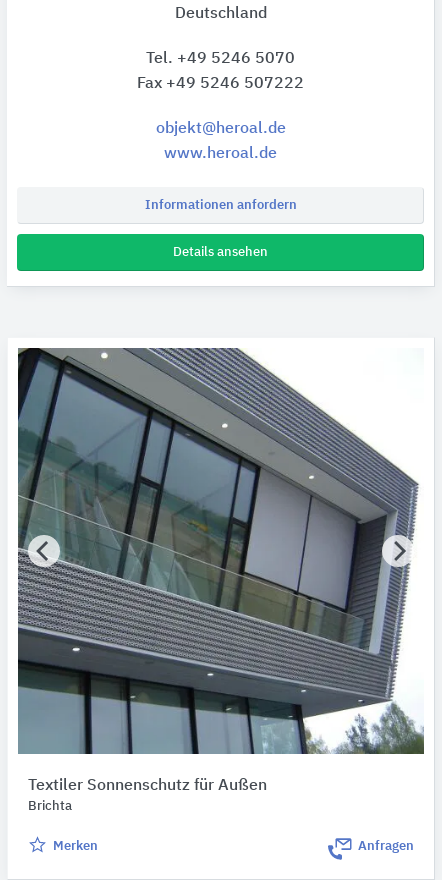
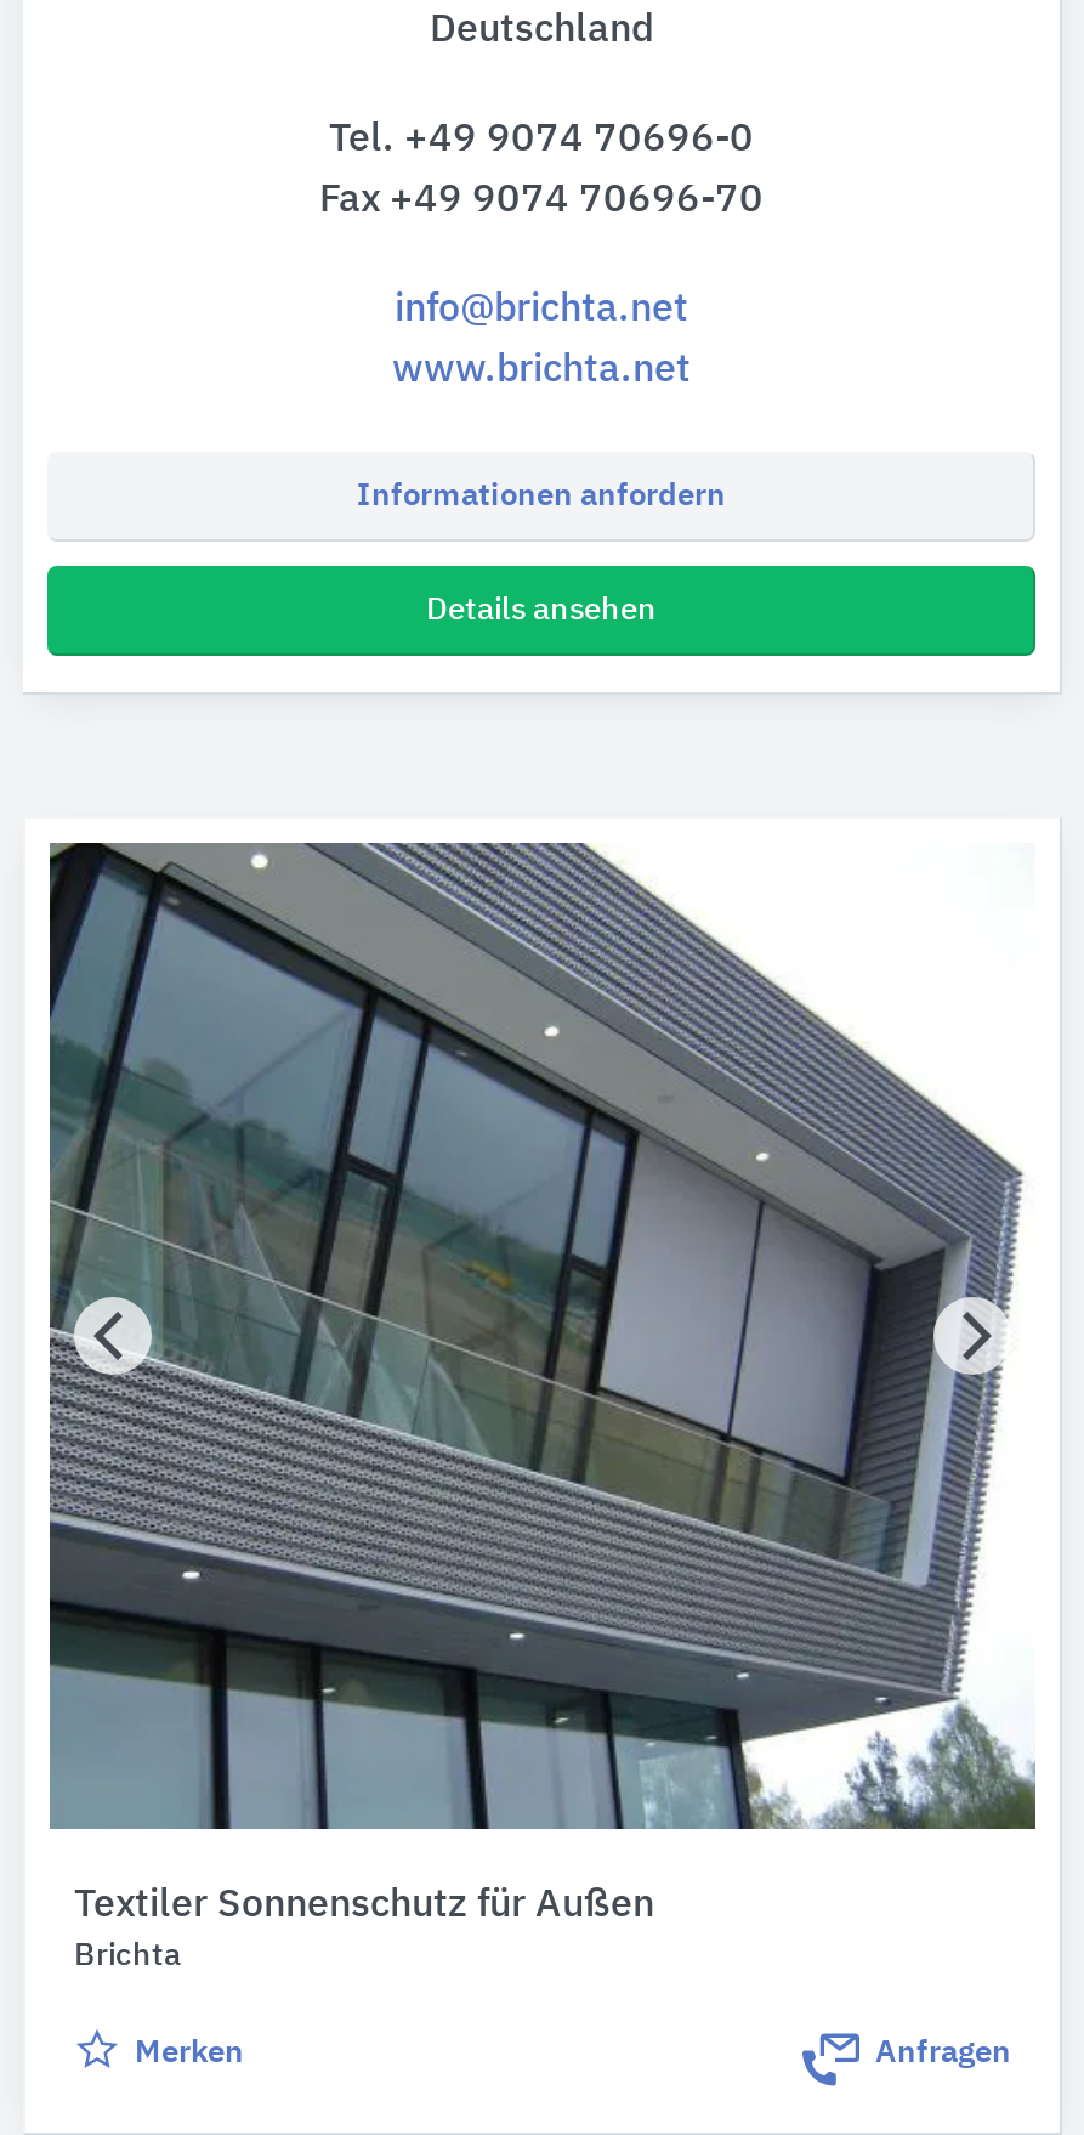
- Tel. +49 5246 5070
+ Tel. +49 9074 70696-0

- Fax +49 5246 507222
+ Fax +49 9074 70696-70

- objekt@heroal.de
+ info@brichta.net

- www.heroal.de
+ www.brichta.net
